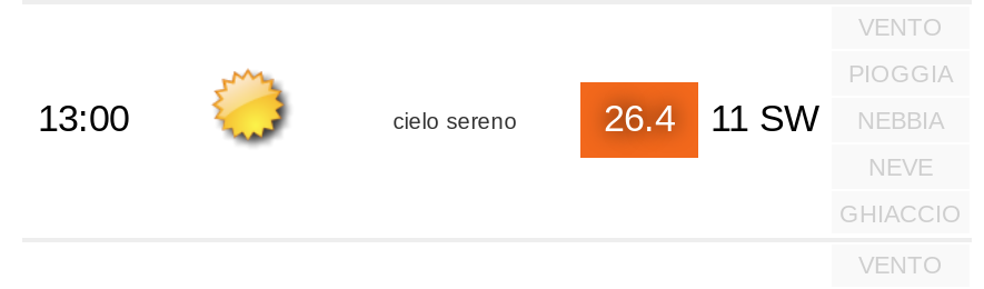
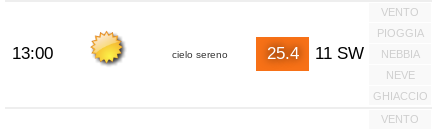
- 26.4
+ 25.4
